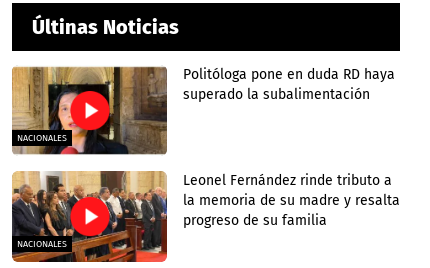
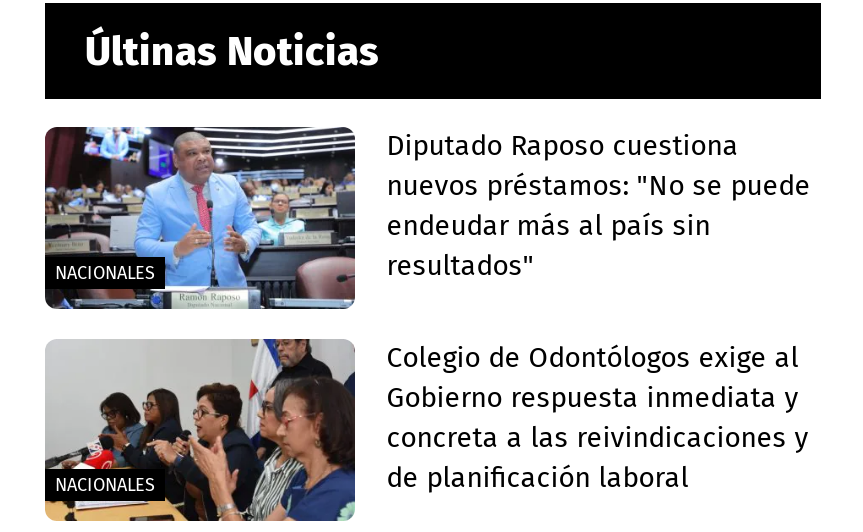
- [image]
- Politóloga pone en duda RD haya
- superado la subalimentación
+ [image]
+ Diputado Raposo cuestiona
+ nuevos préstamos: "No se puede
+ endeudar más al país sin
+ resultados"

- [image]
- Leonel Fernández rinde tributo a
- la memoria de su madre y resalta
- progreso de su familia
+ [image]
+ Colegio de Odontólogos exige al
+ Gobierno respuesta inmediata y
+ concreta a las reivindicaciones y
+ de planificación laboral
